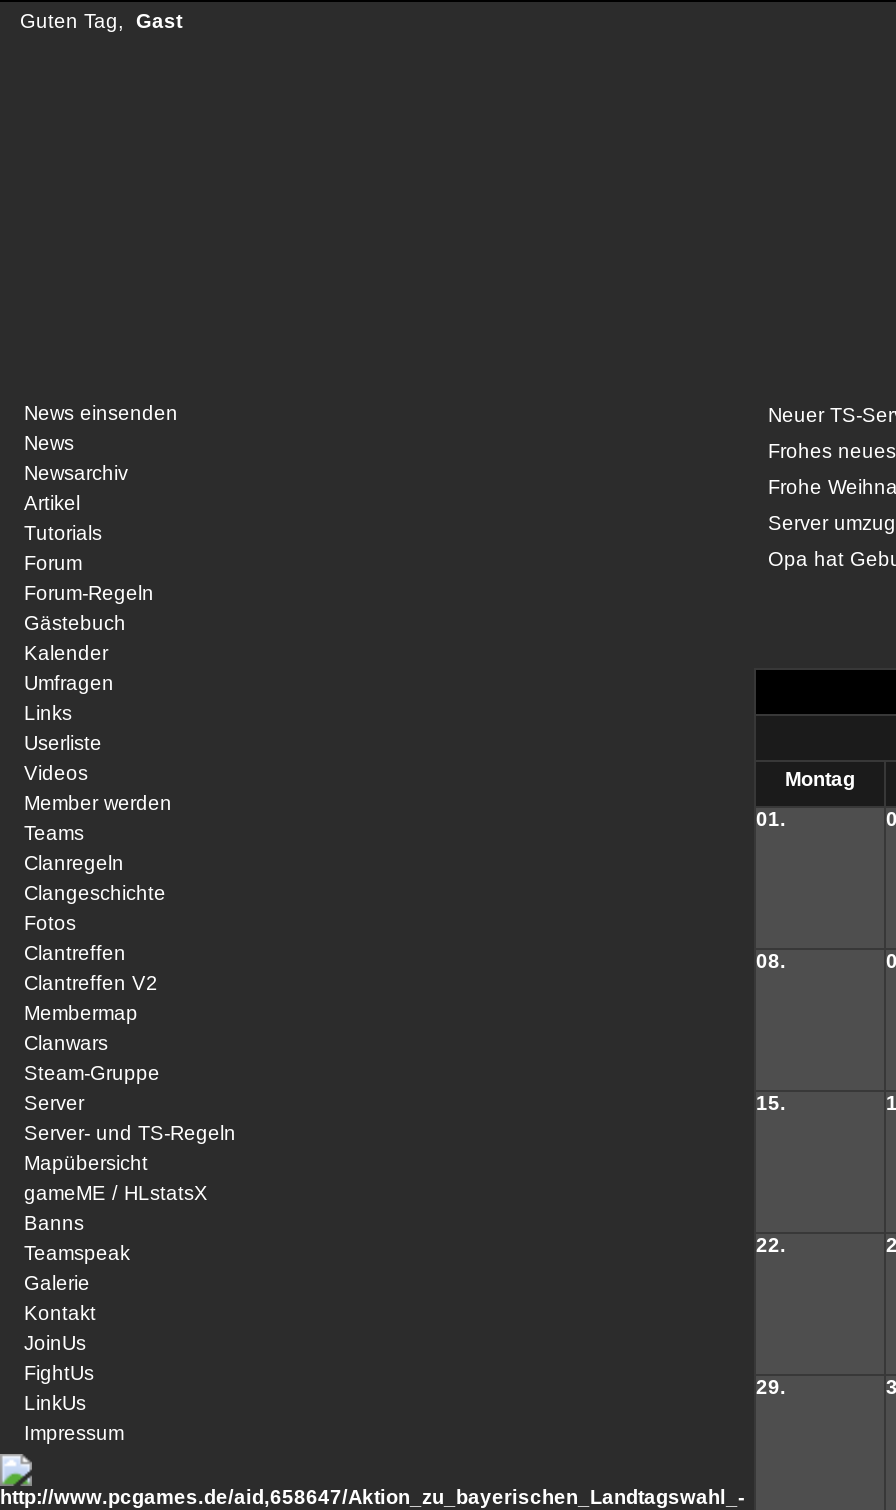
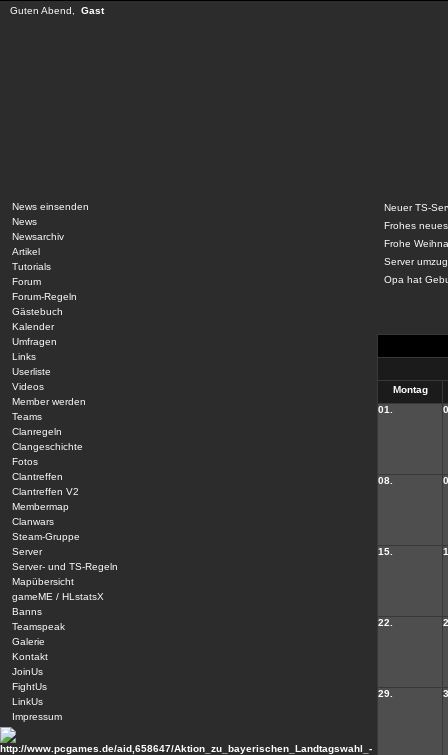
- Guten Tag, Gast
+ Guten Abend, Gast
